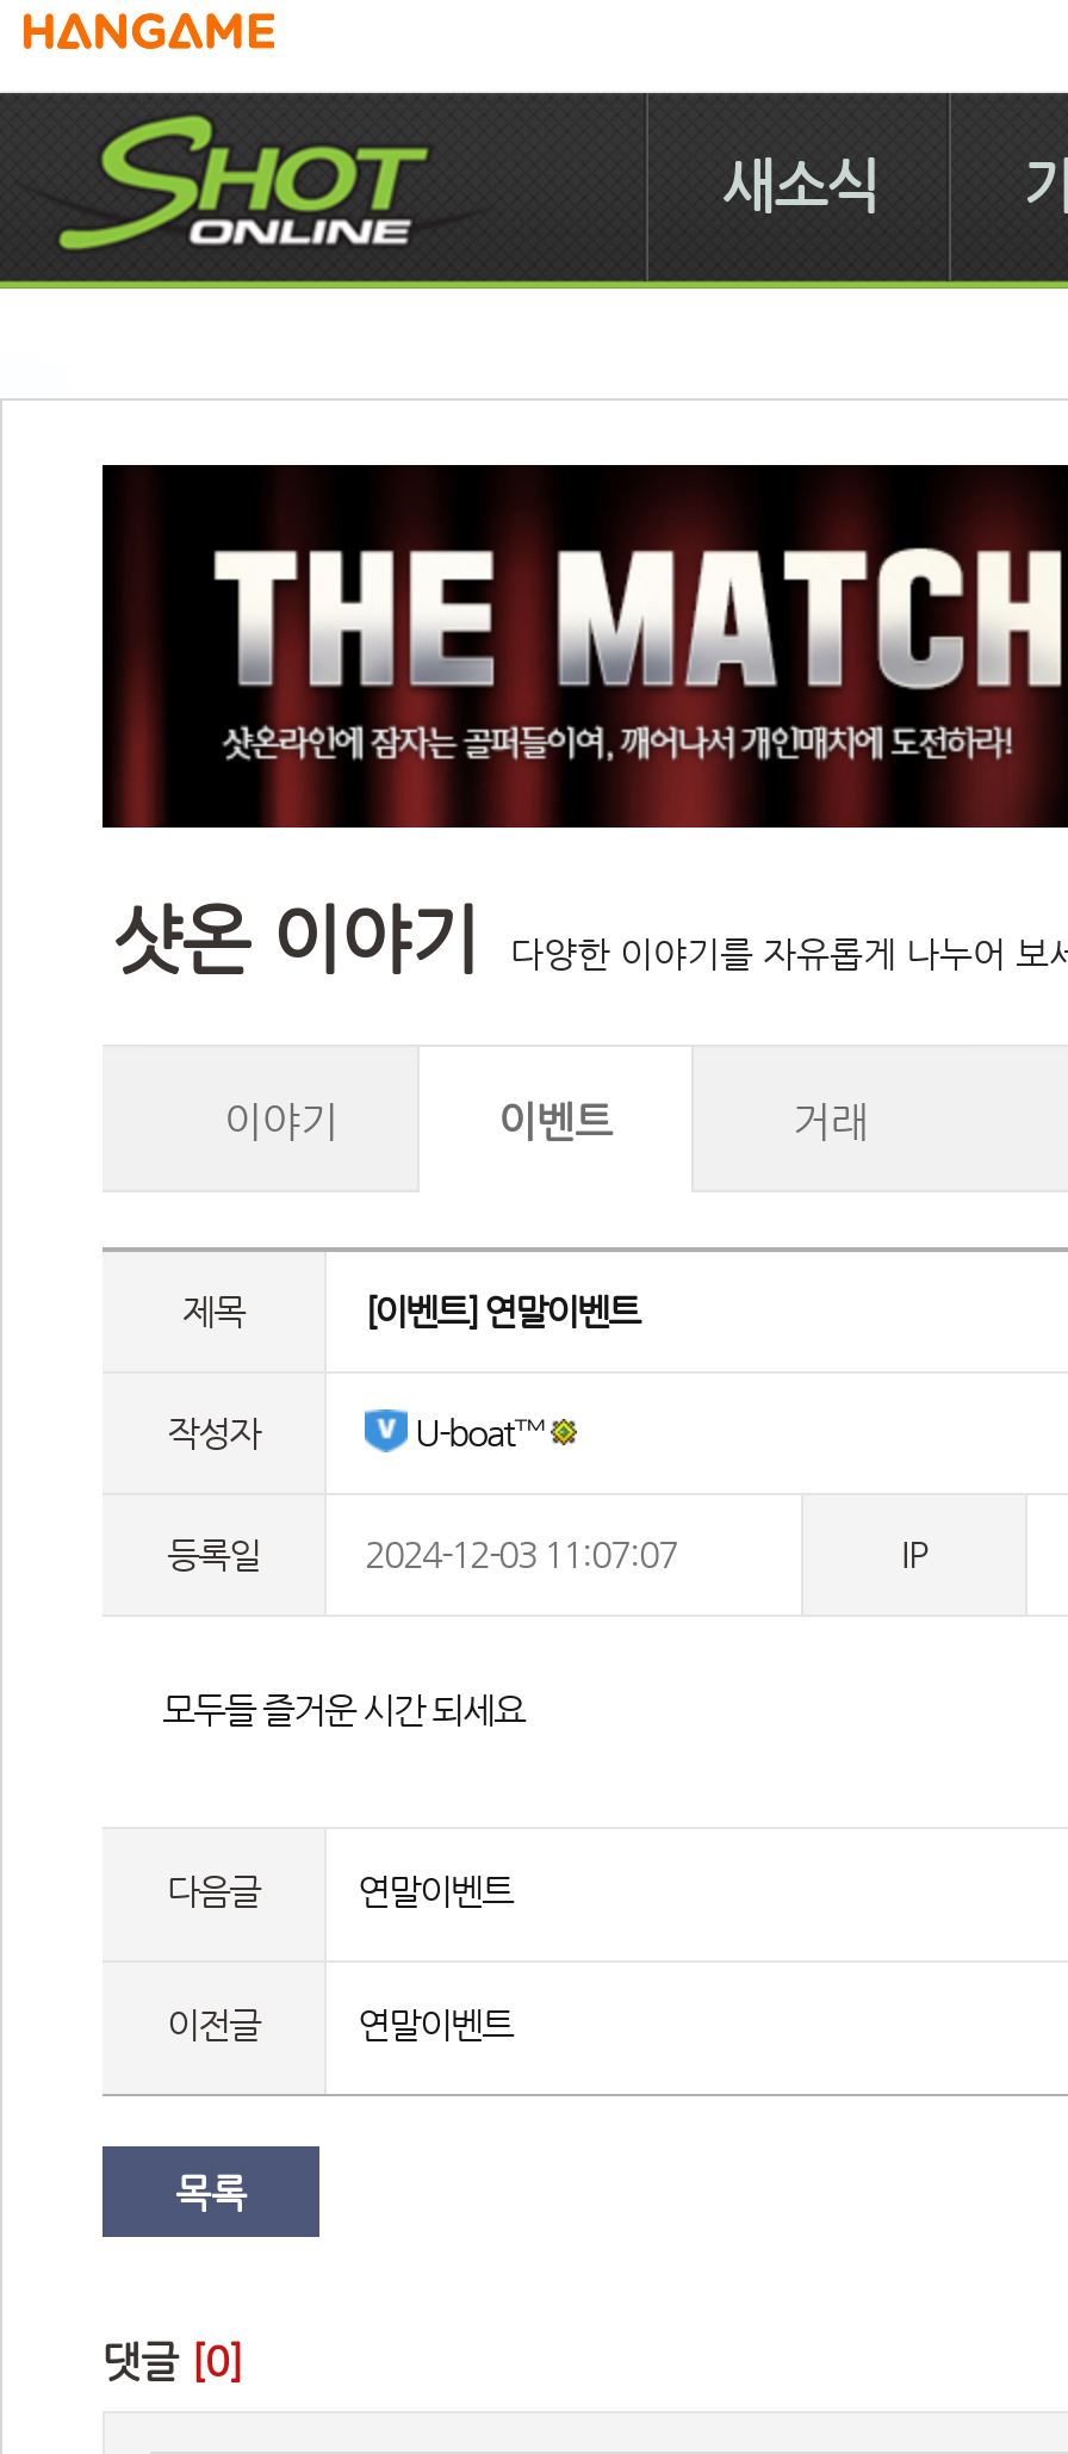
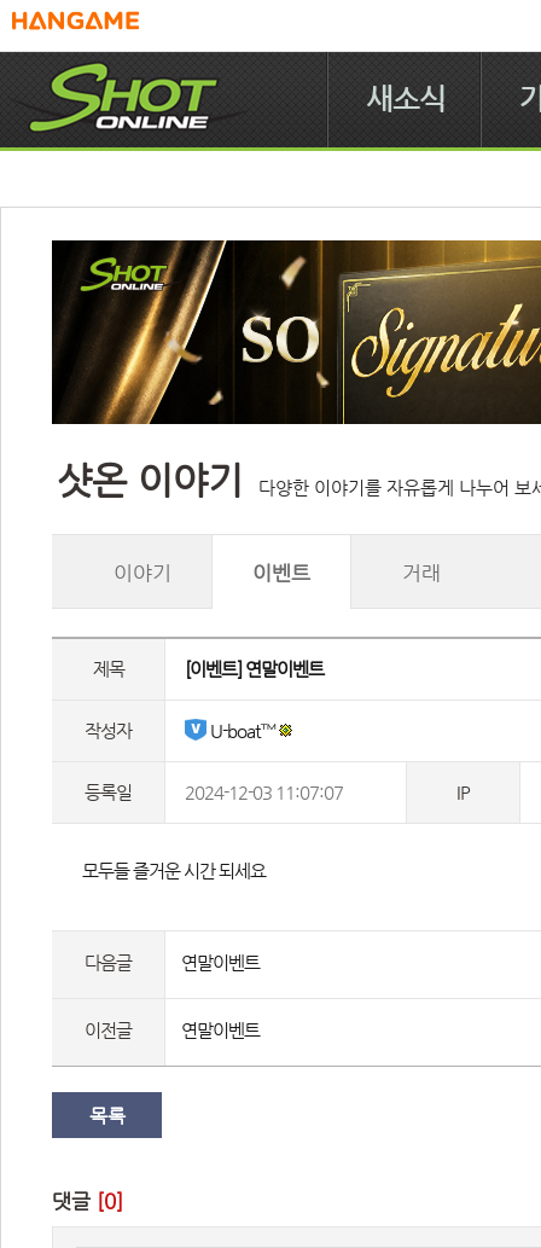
- [image]
+ [image]
